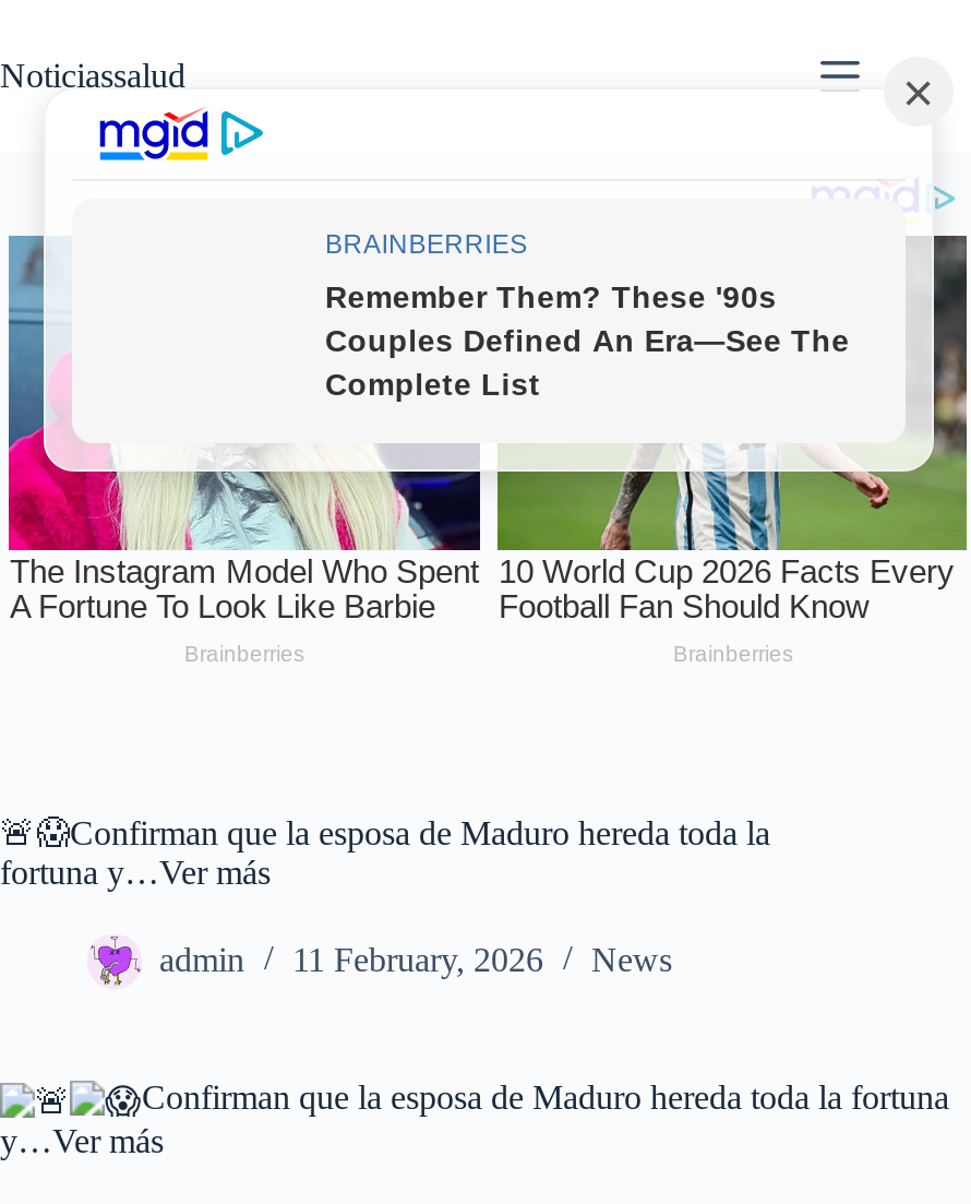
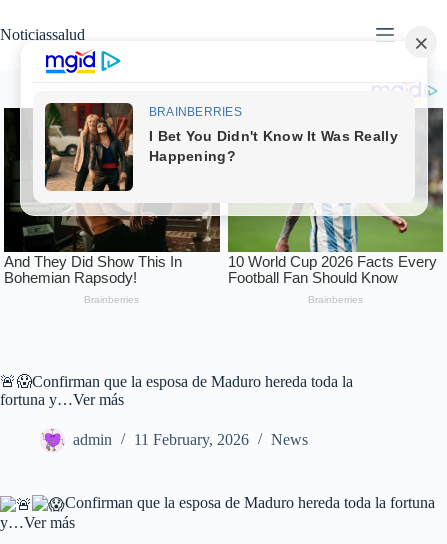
- [image]
+ [image]
